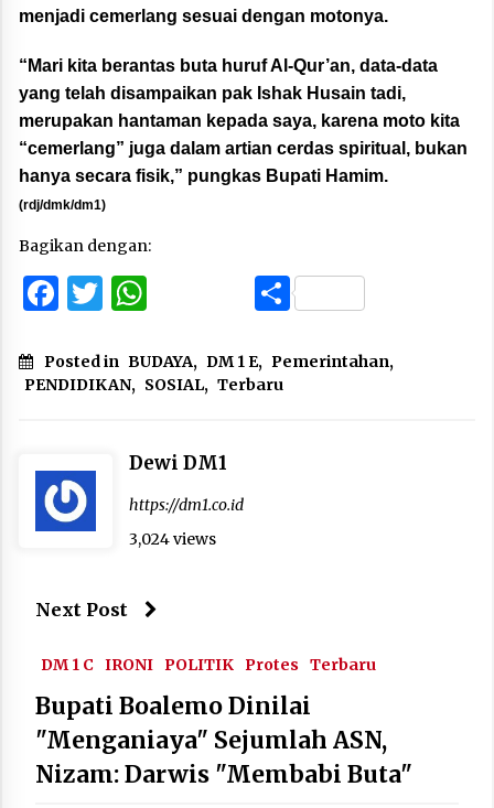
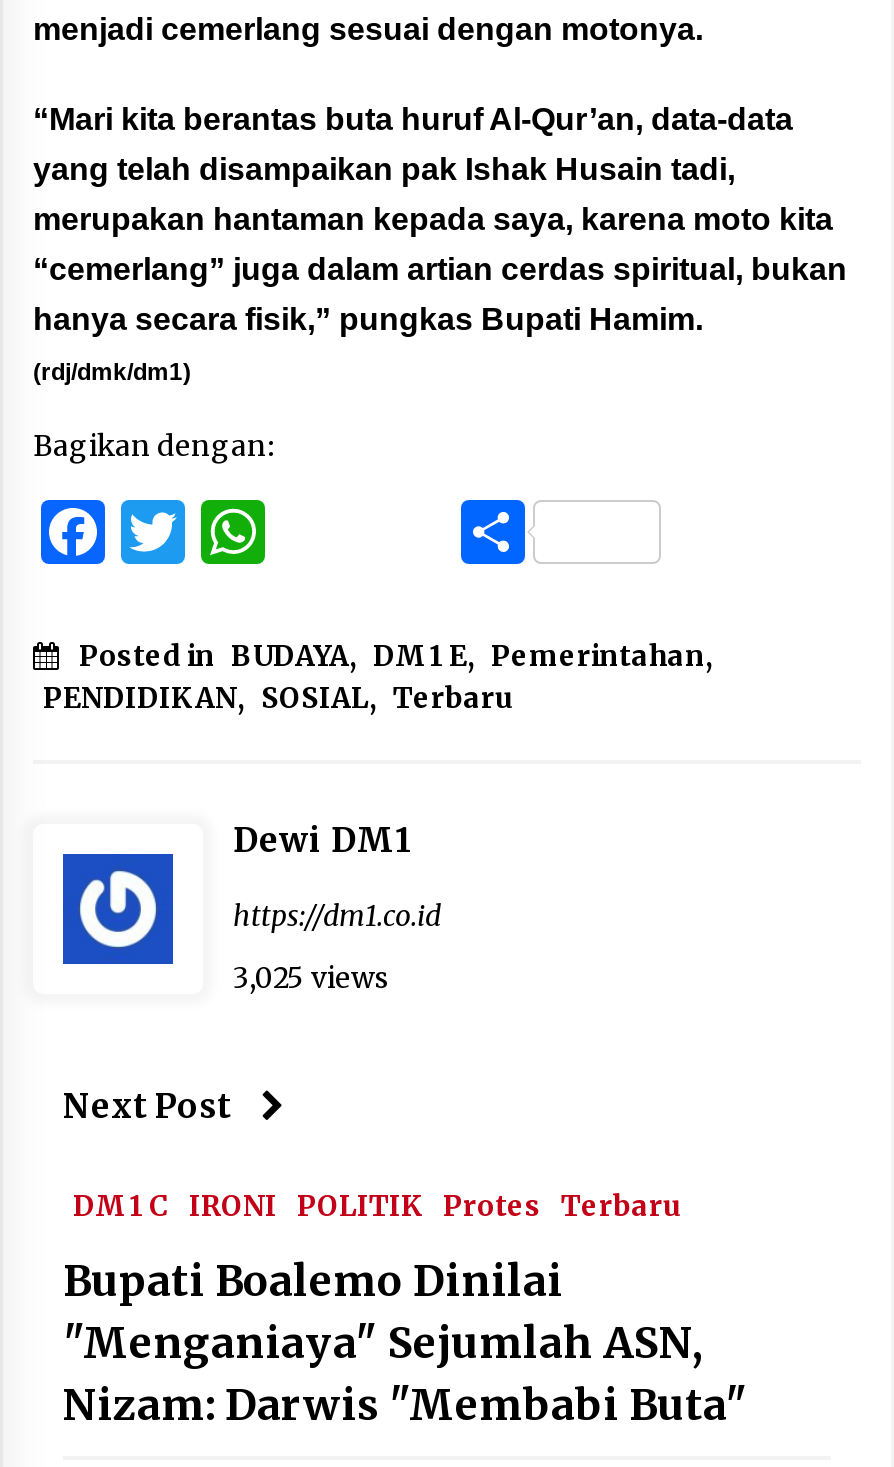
- 3,024 views
+ 3,025 views
